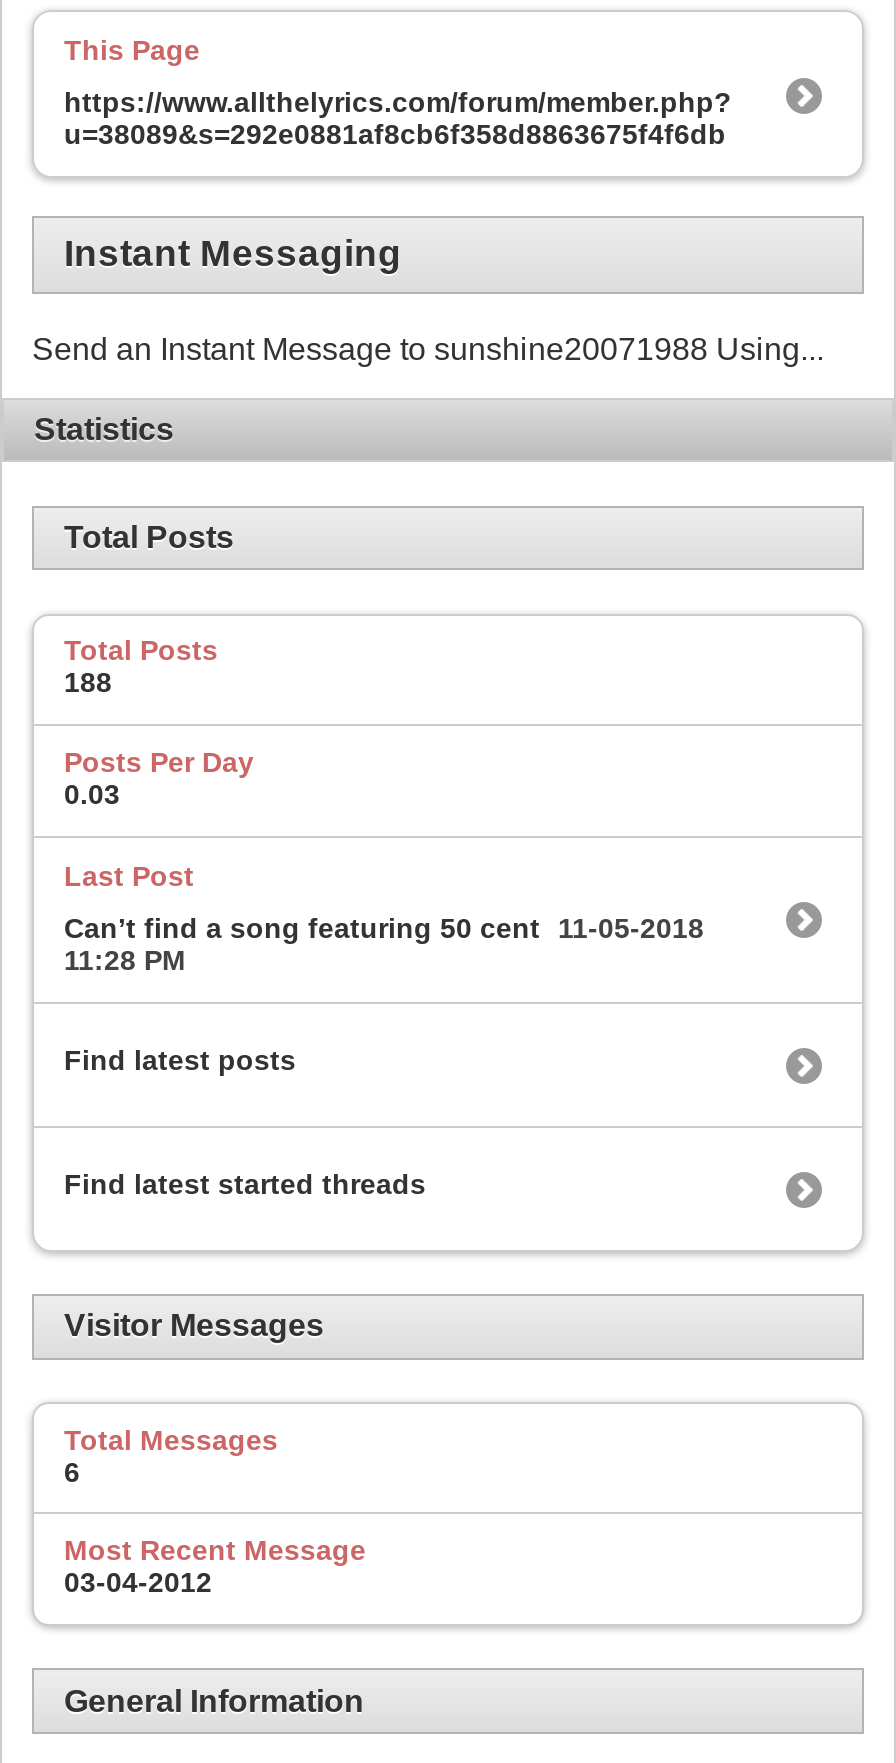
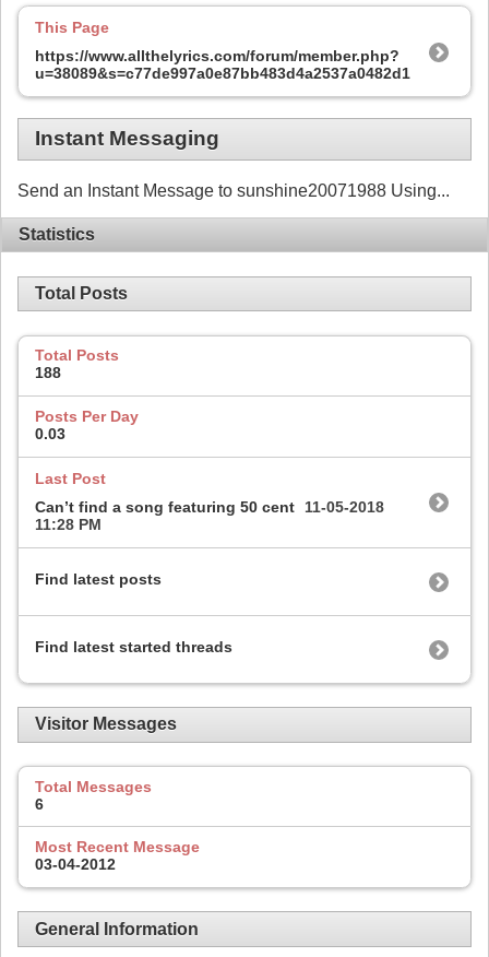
- u=38089&s=292e0881af8cb6f358d8863675f4f6db
+ u=38089&s=c77de997a0e87bb483d4a2537a0482d1
